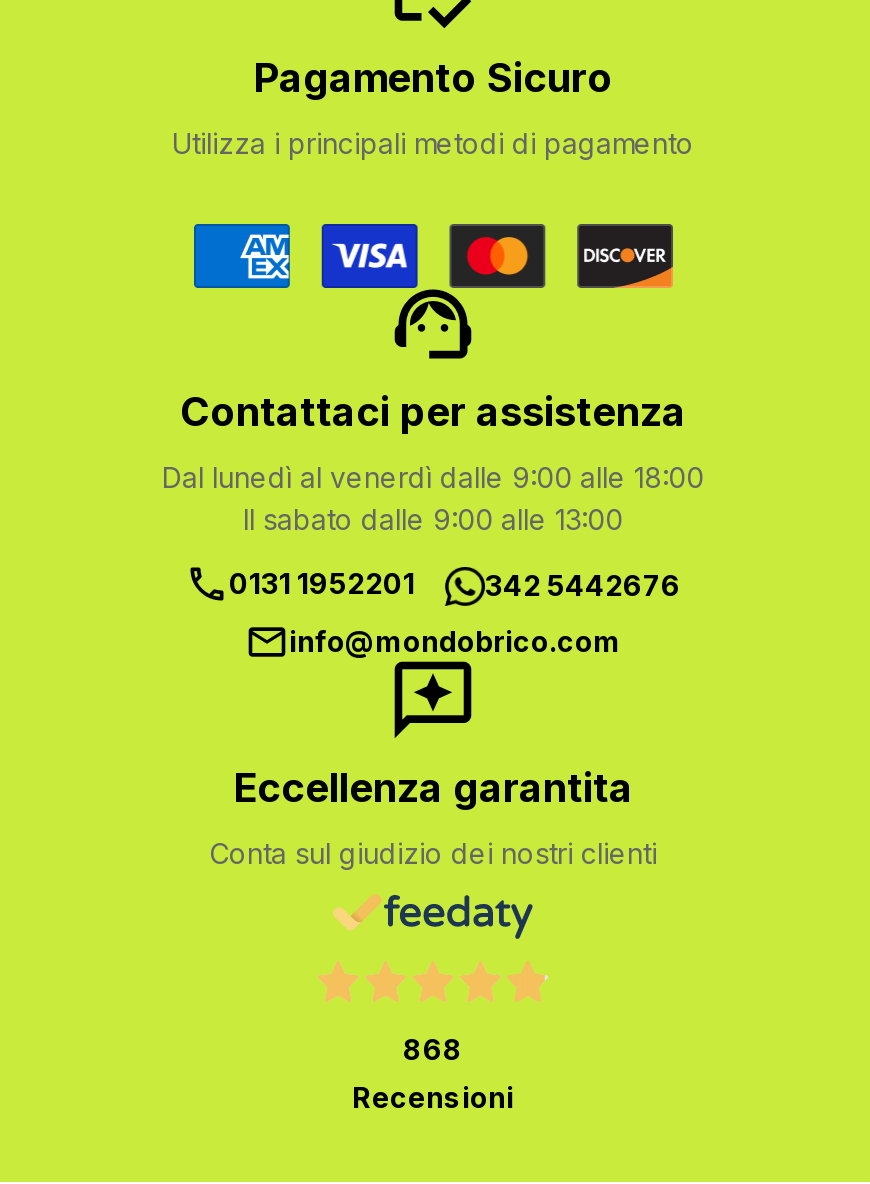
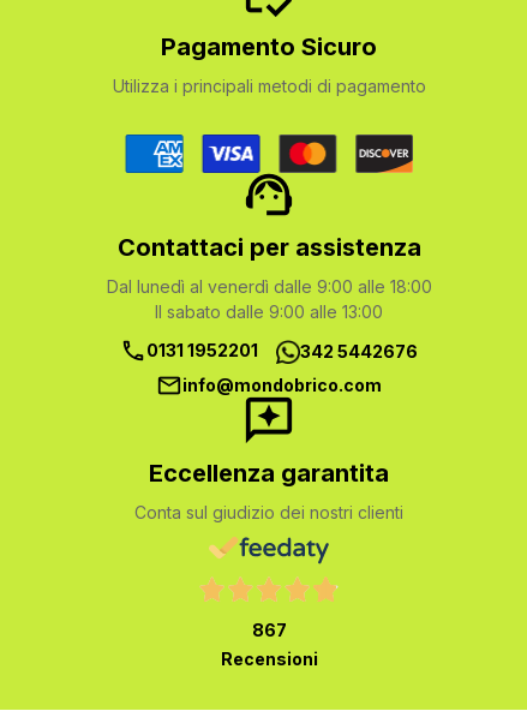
- 868
+ 867
